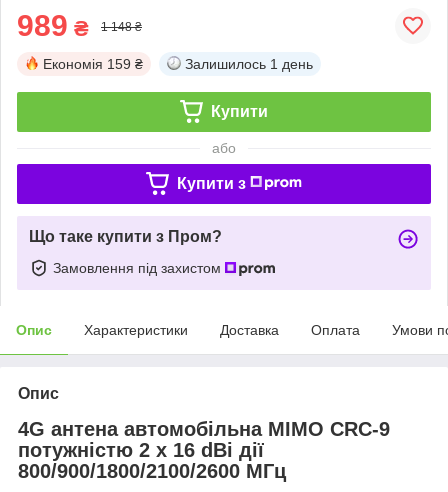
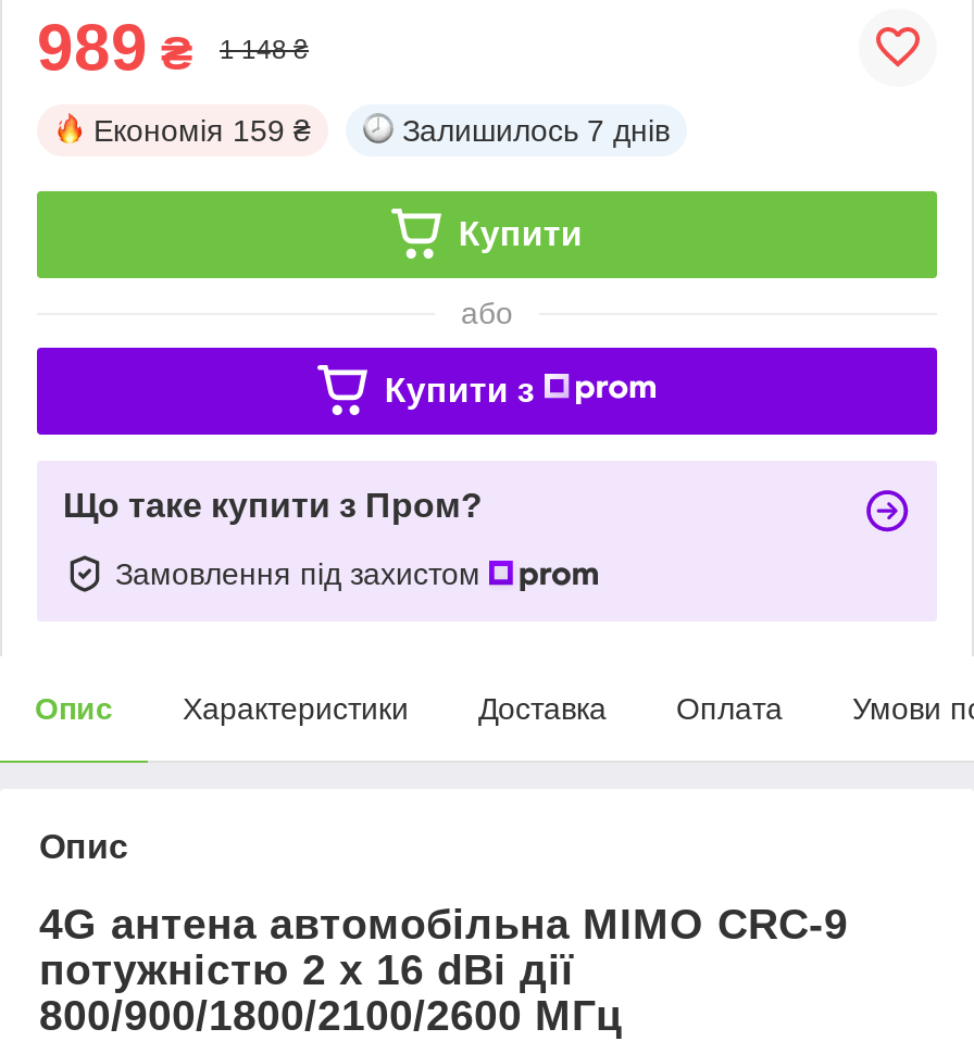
- Залишилось 1 день
+ Залишилось 7 днів
